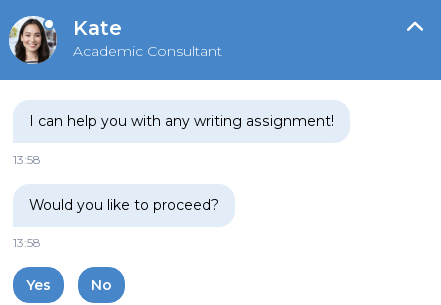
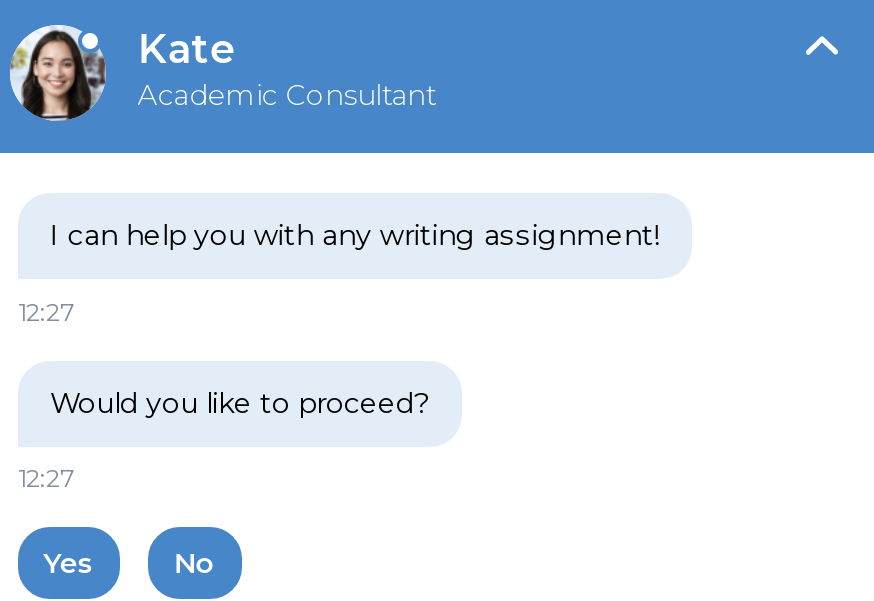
- 13:58
+ 12:27

- 13:58
+ 12:27
